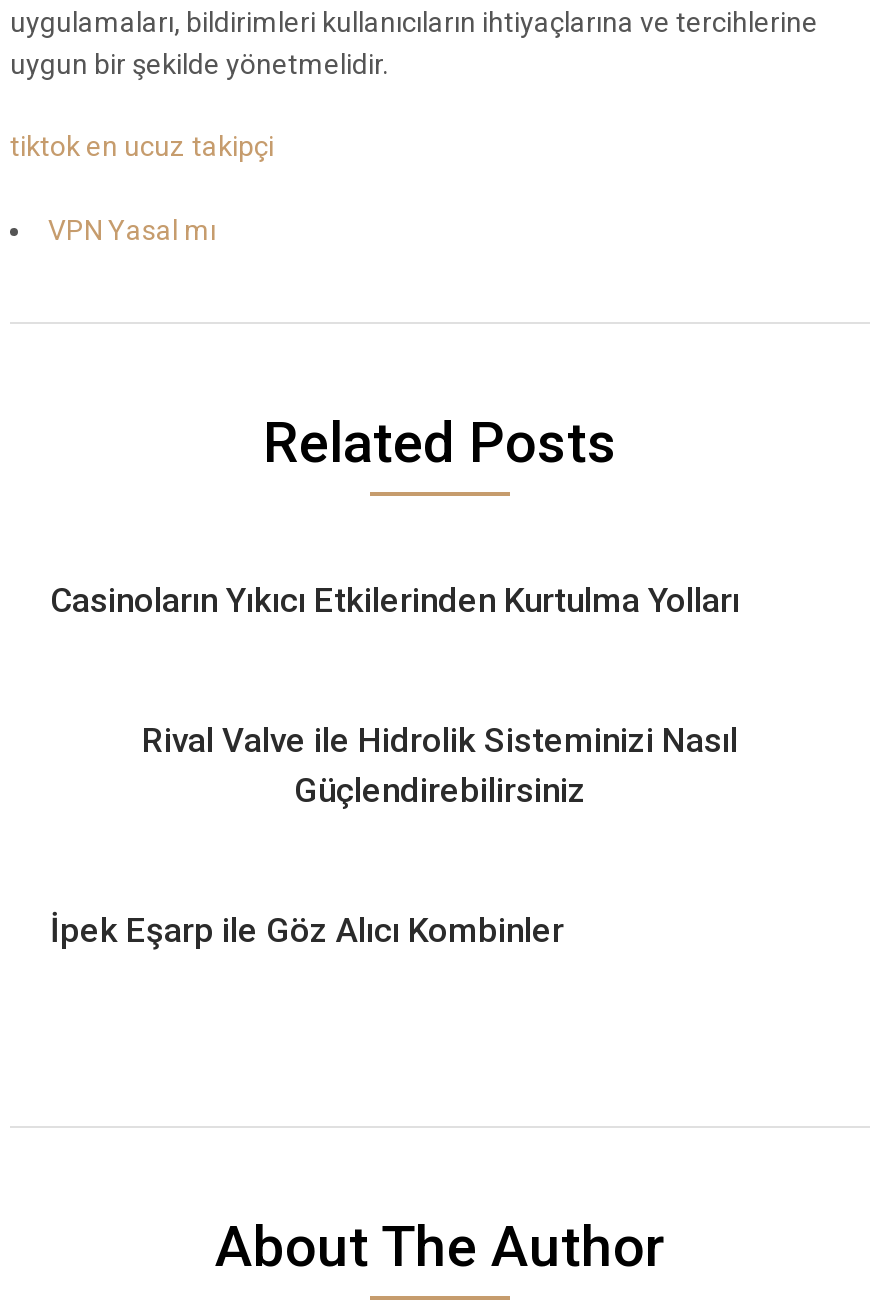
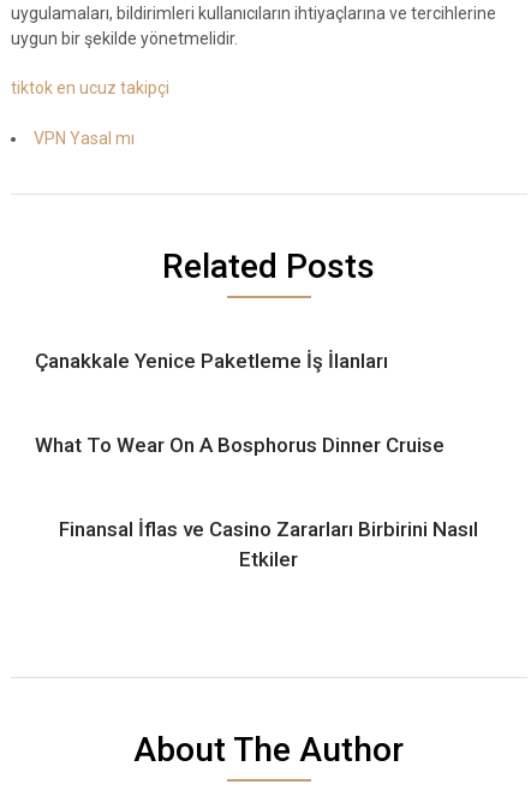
- Casinoların Yıkıcı Etkilerinden Kurtulma Yolları
+ Çanakkale Yenice Paketleme İş İlanları

- Rival Valve ile Hidrolik Sisteminizi Nasıl
- Güçlendirebilirsiniz
+ What To Wear On A Bosphorus Dinner Cruise

- İpek Eşarp ile Göz Alıcı Kombinler
+ Finansal İflas ve Casino Zararları Birbirini Nasıl
+ Etkiler
